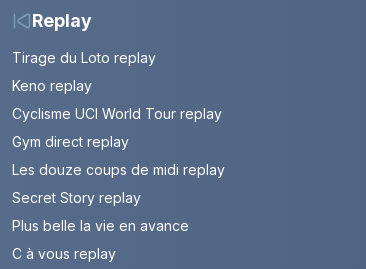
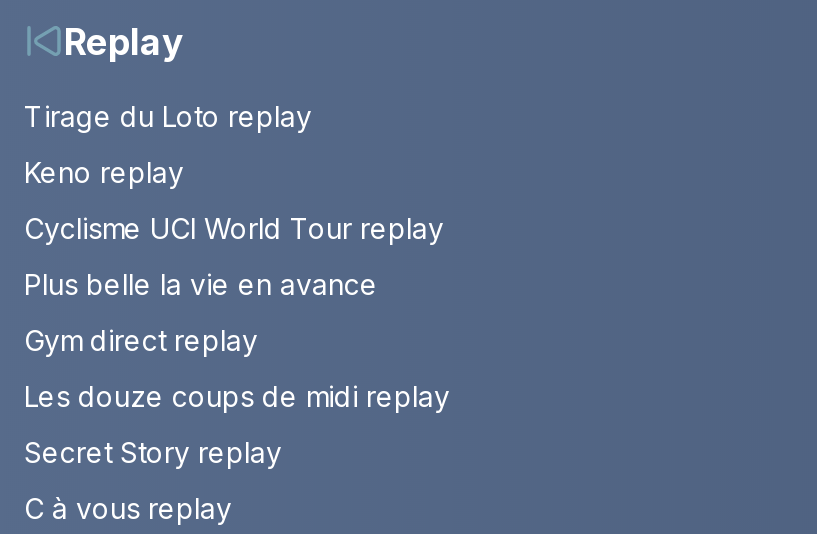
moved down: Gym direct replay | Les douze coups de midi replay | Secret Story replay

moved up: Plus belle la vie en avance
